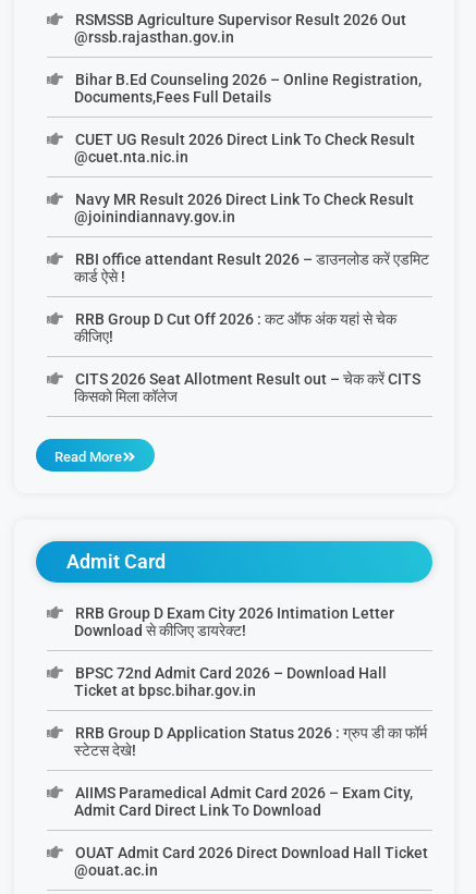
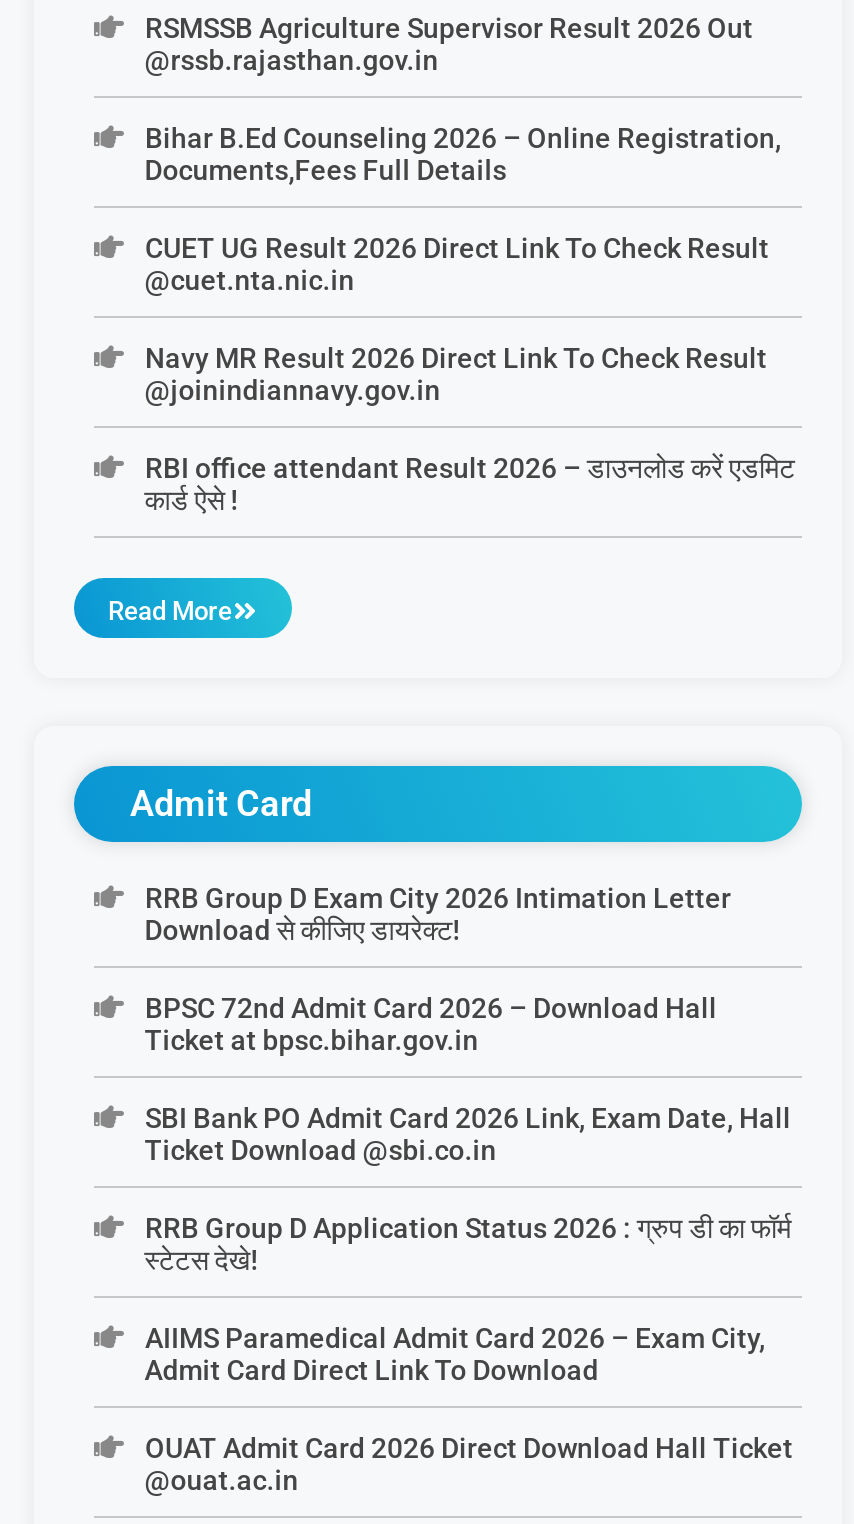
- RRB Group D Cut Off 2026 : कट ऑफ अंक यहां से चेक
- कीजिए!
- CITS 2026 Seat Allotment Result out – चेक करें CITS
- किसको मिला कॉलेज

moved up: Read More | Admit Card | RRB Group D Exam City 2026 Intimation Letter | Download से कीजिए डायरेक्ट! | BPSC 72nd Admit Card 2026 – Download Hall | Ticket at bpsc.bihar.gov.in

+ SBI Bank PO Admit Card 2026 Link, Exam Date, Hall
+ Ticket Download @sbi.co.in
